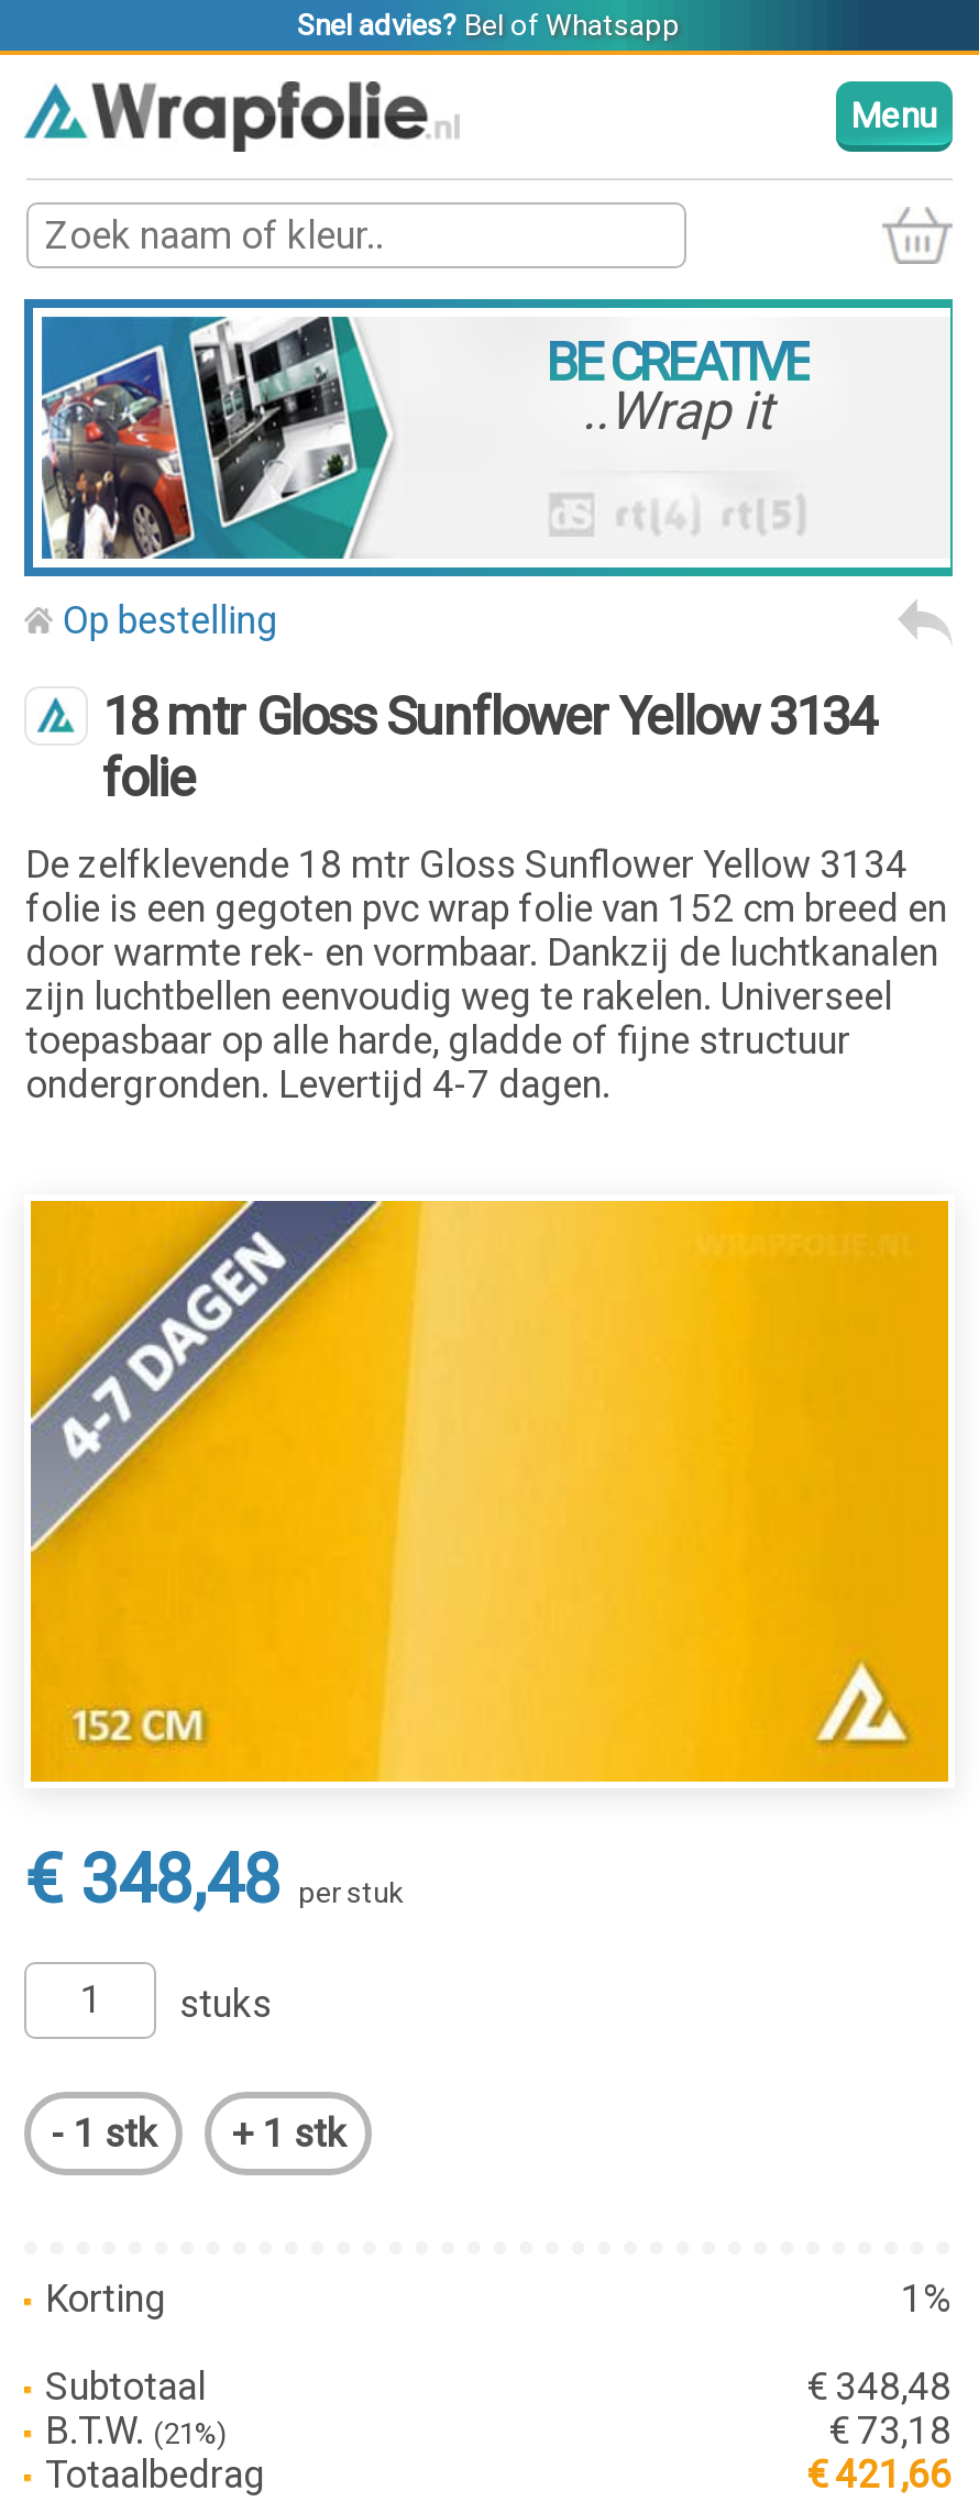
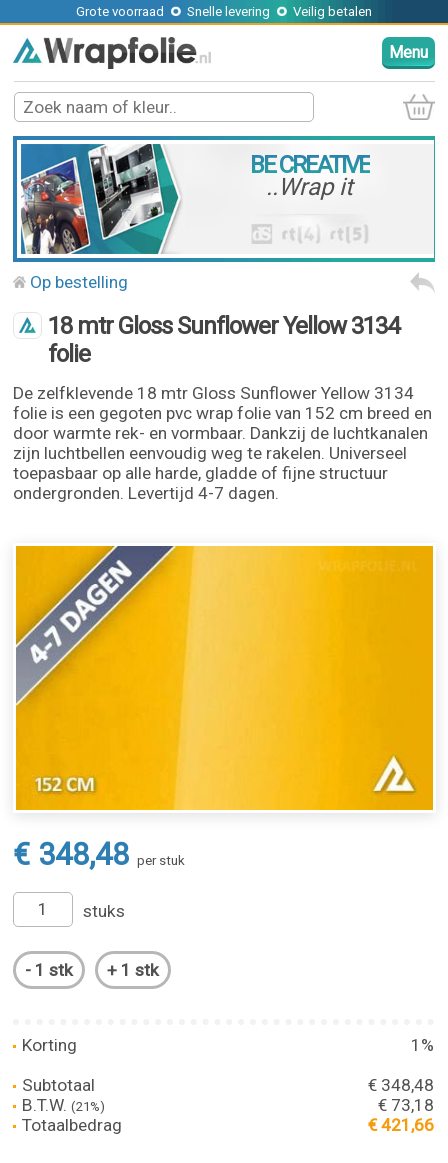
- Snel advies? Bel of Whatsapp
+ Grote voorraad
+ Snelle levering
+ Veilig betalen
